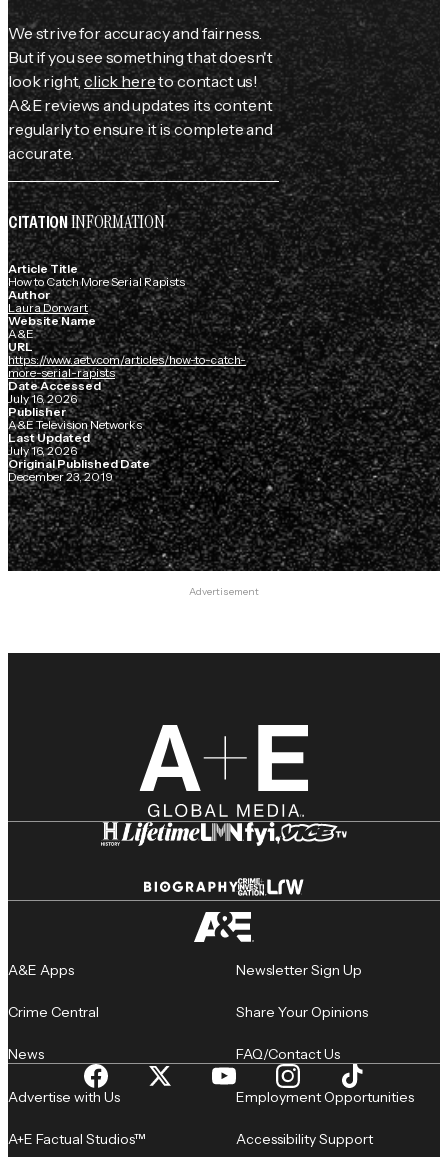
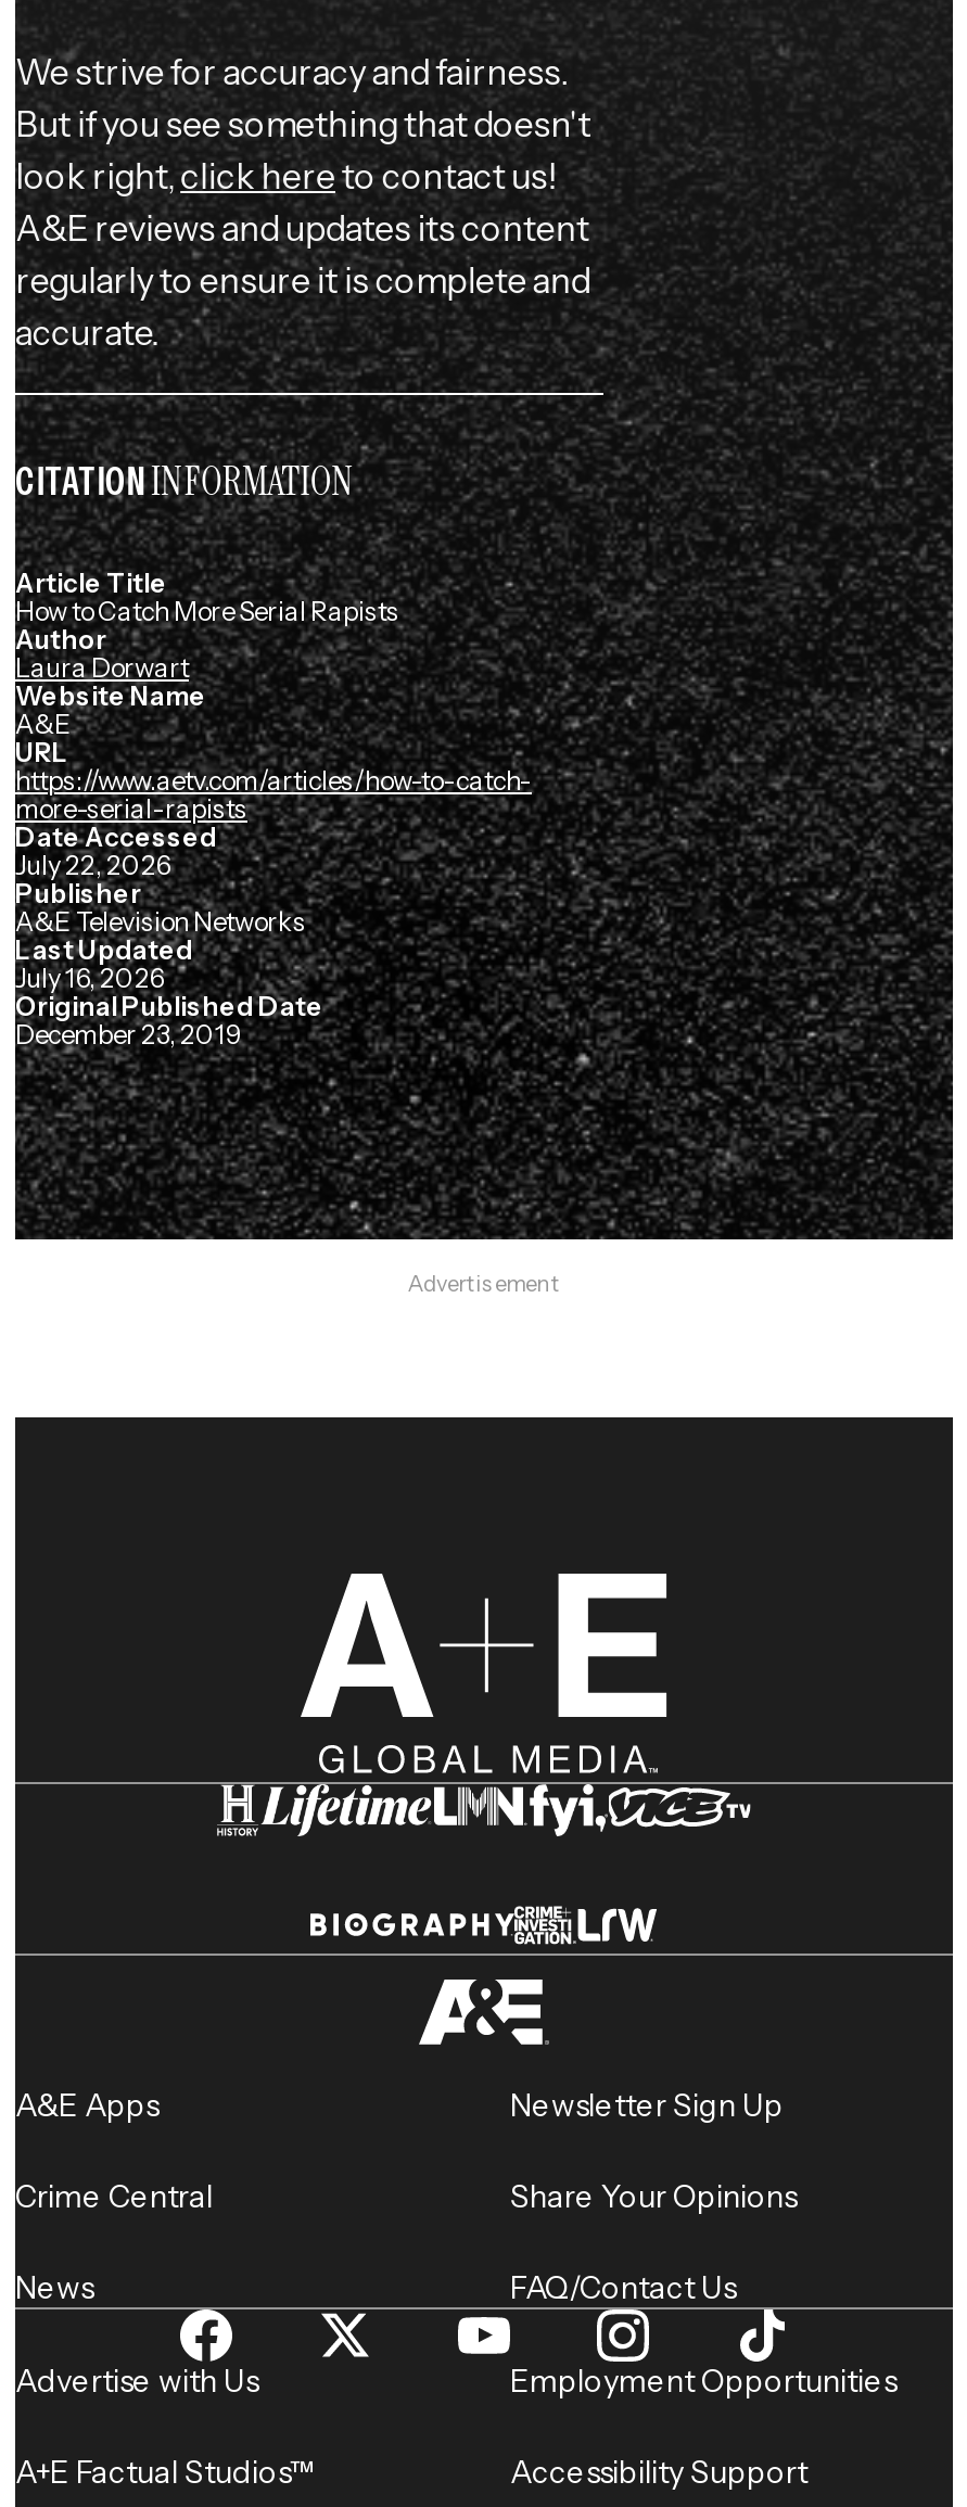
- July 16, 2026
+ July 22, 2026
